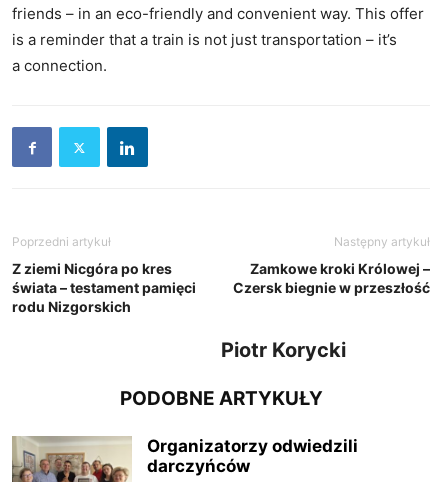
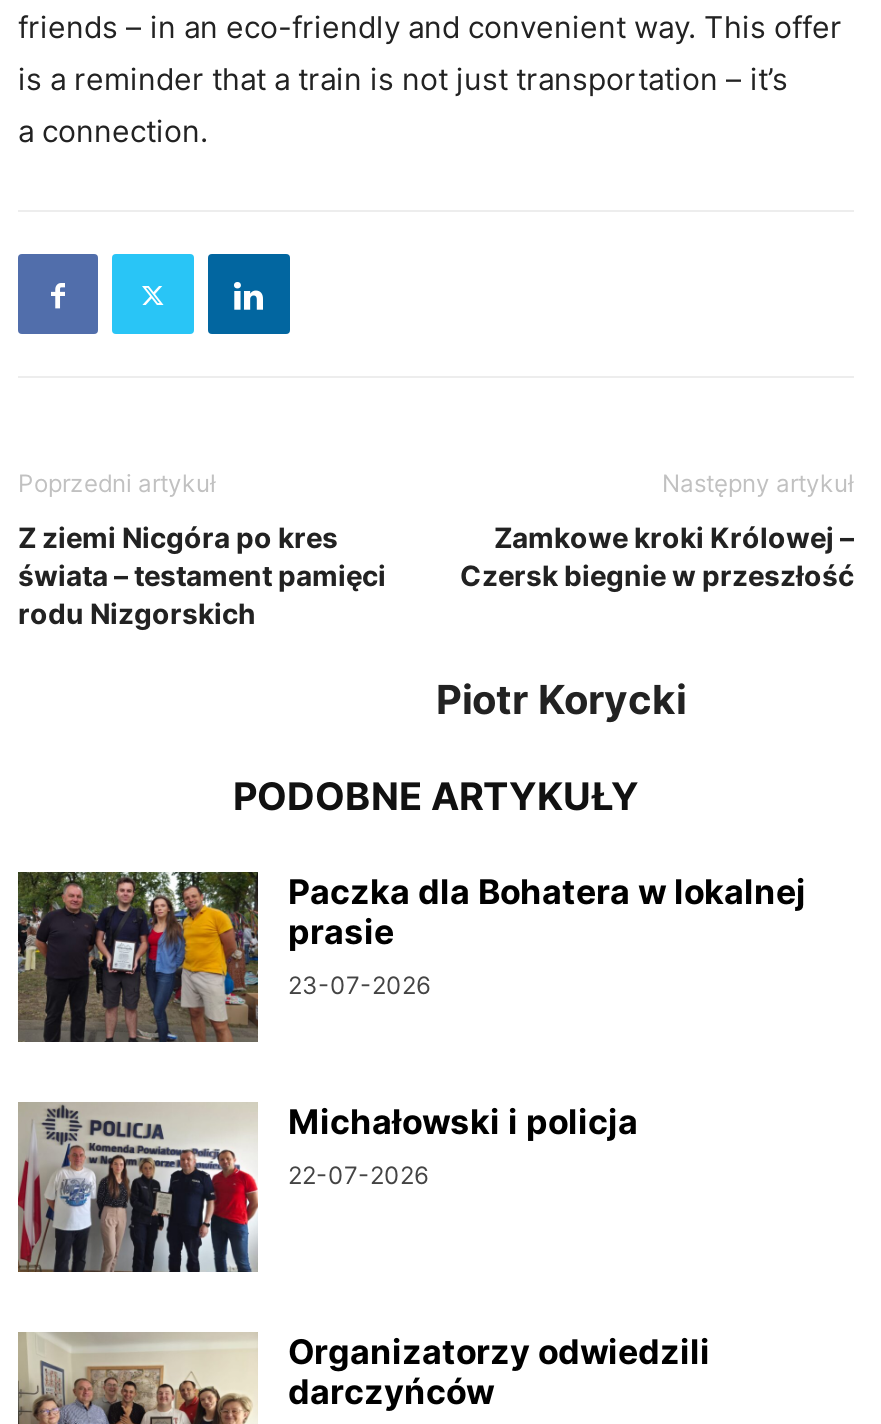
+ [image]
+ Paczka dla Bohatera w lokalnej
+ prasie
+ 23-07-2026

+ [image]
+ Michałowski i policja
+ 22-07-2026
